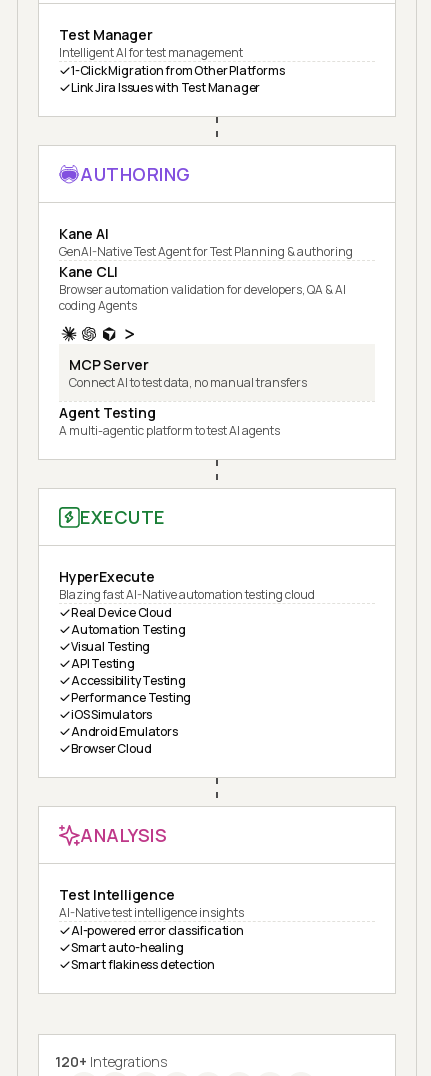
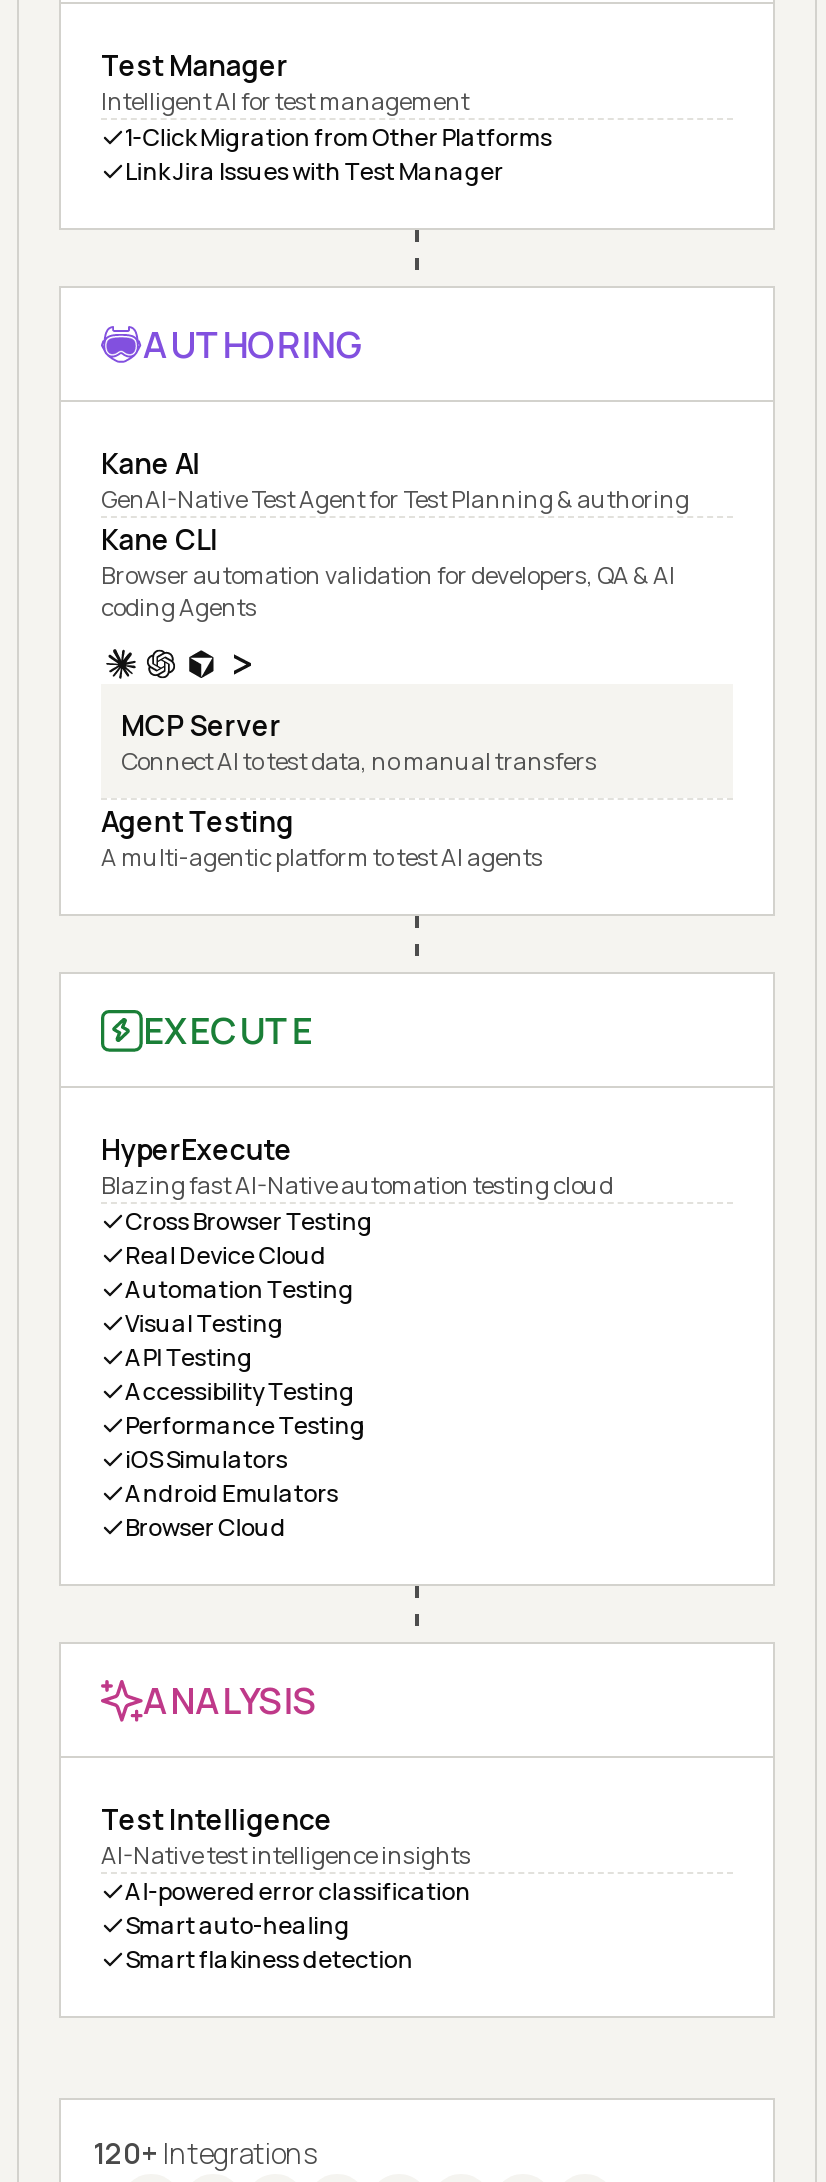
+ Cross Browser Testing
